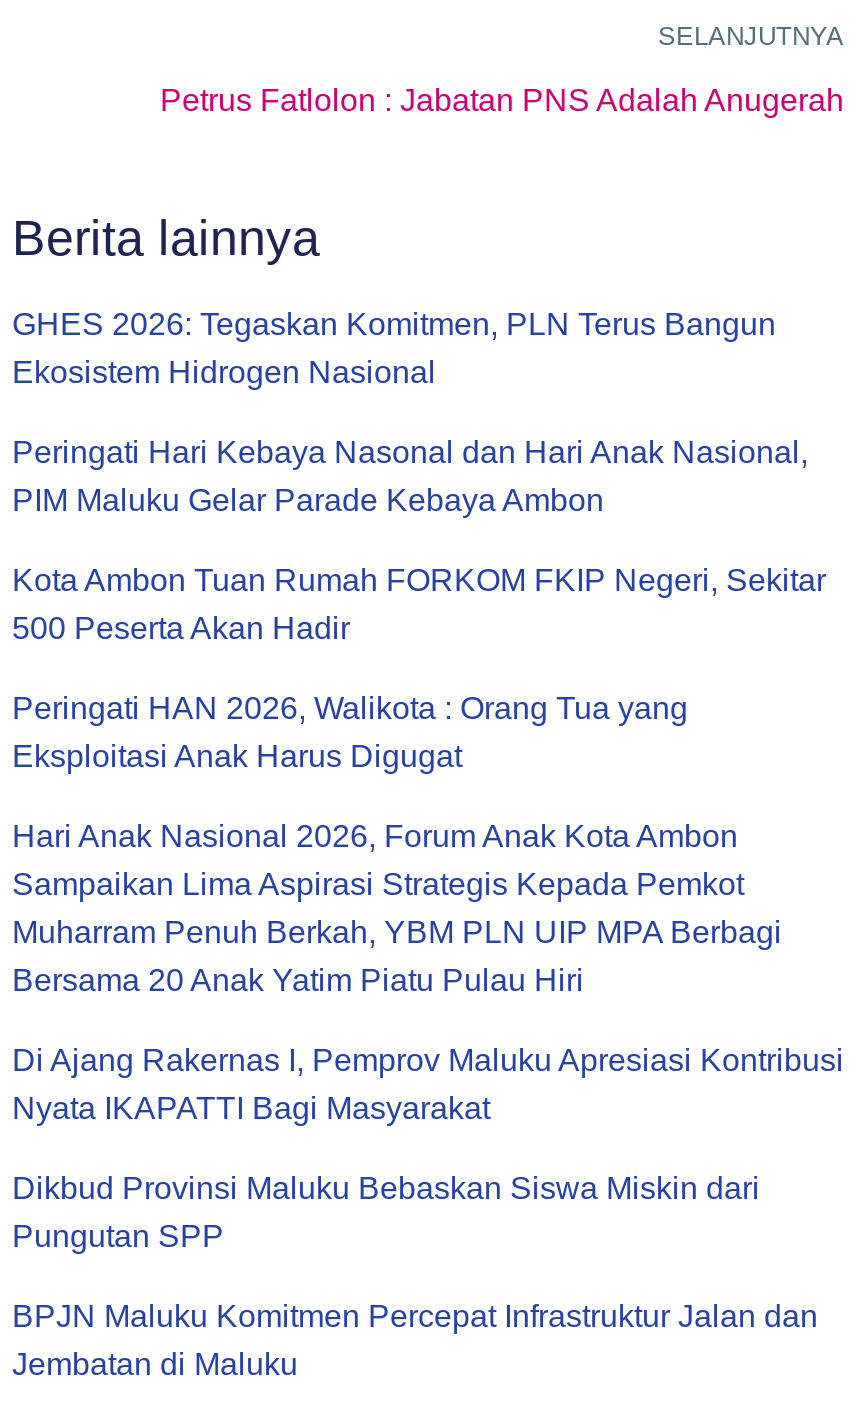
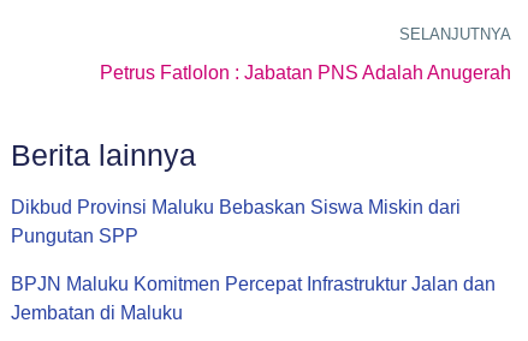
- GHES 2026: Tegaskan Komitmen, PLN Terus Bangun
- Ekosistem Hidrogen Nasional
- Peringati Hari Kebaya Nasonal dan Hari Anak Nasional,
- PIM Maluku Gelar Parade Kebaya Ambon
- Kota Ambon Tuan Rumah FORKOM FKIP Negeri, Sekitar
- 500 Peserta Akan Hadir
- Peringati HAN 2026, Walikota : Orang Tua yang
- Eksploitasi Anak Harus Digugat
- Hari Anak Nasional 2026, Forum Anak Kota Ambon
- Sampaikan Lima Aspirasi Strategis Kepada Pemkot
- Muharram Penuh Berkah, YBM PLN UIP MPA Berbagi
- Bersama 20 Anak Yatim Piatu Pulau Hiri
- Di Ajang Rakernas I, Pemprov Maluku Apresiasi Kontribusi
- Nyata IKAPATTI Bagi Masyarakat
